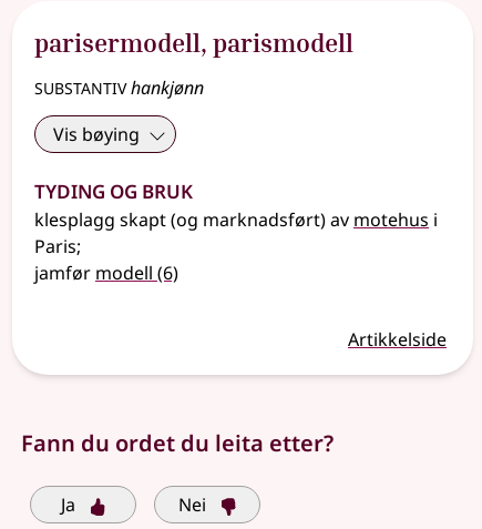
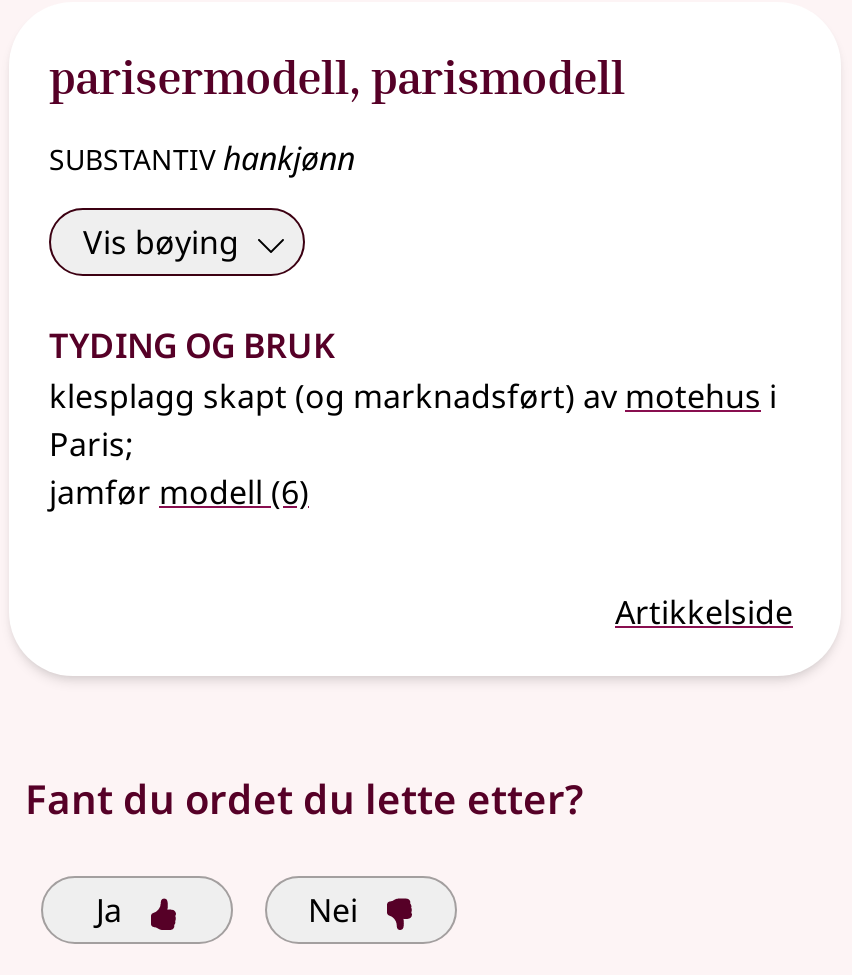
- Fann du ordet du leita etter?
+ Fant du ordet du lette etter?
